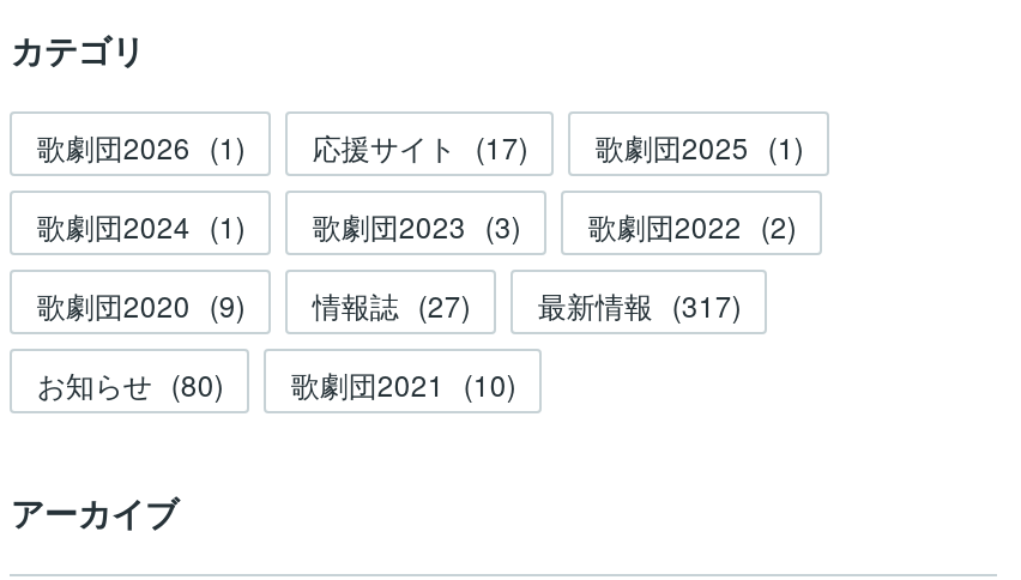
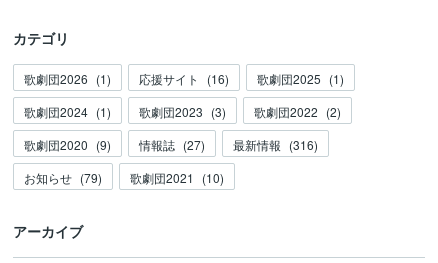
- 歌劇団2026 (1) 応援サイト (17) 歌劇団2025 (1)
+ 歌劇団2026 (1) 応援サイト (16) 歌劇団2025 (1)

- 歌劇団2020 (9) 情報誌 (27) 最新情報 (317)
+ 歌劇団2020 (9) 情報誌 (27) 最新情報 (316)

- お知らせ (80) 歌劇団2021 (10)
+ お知らせ (79) 歌劇団2021 (10)
